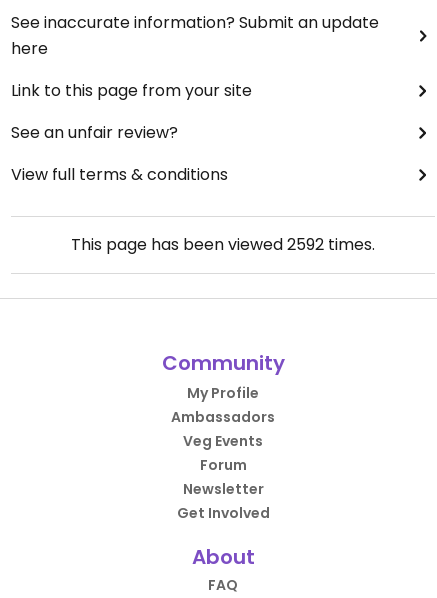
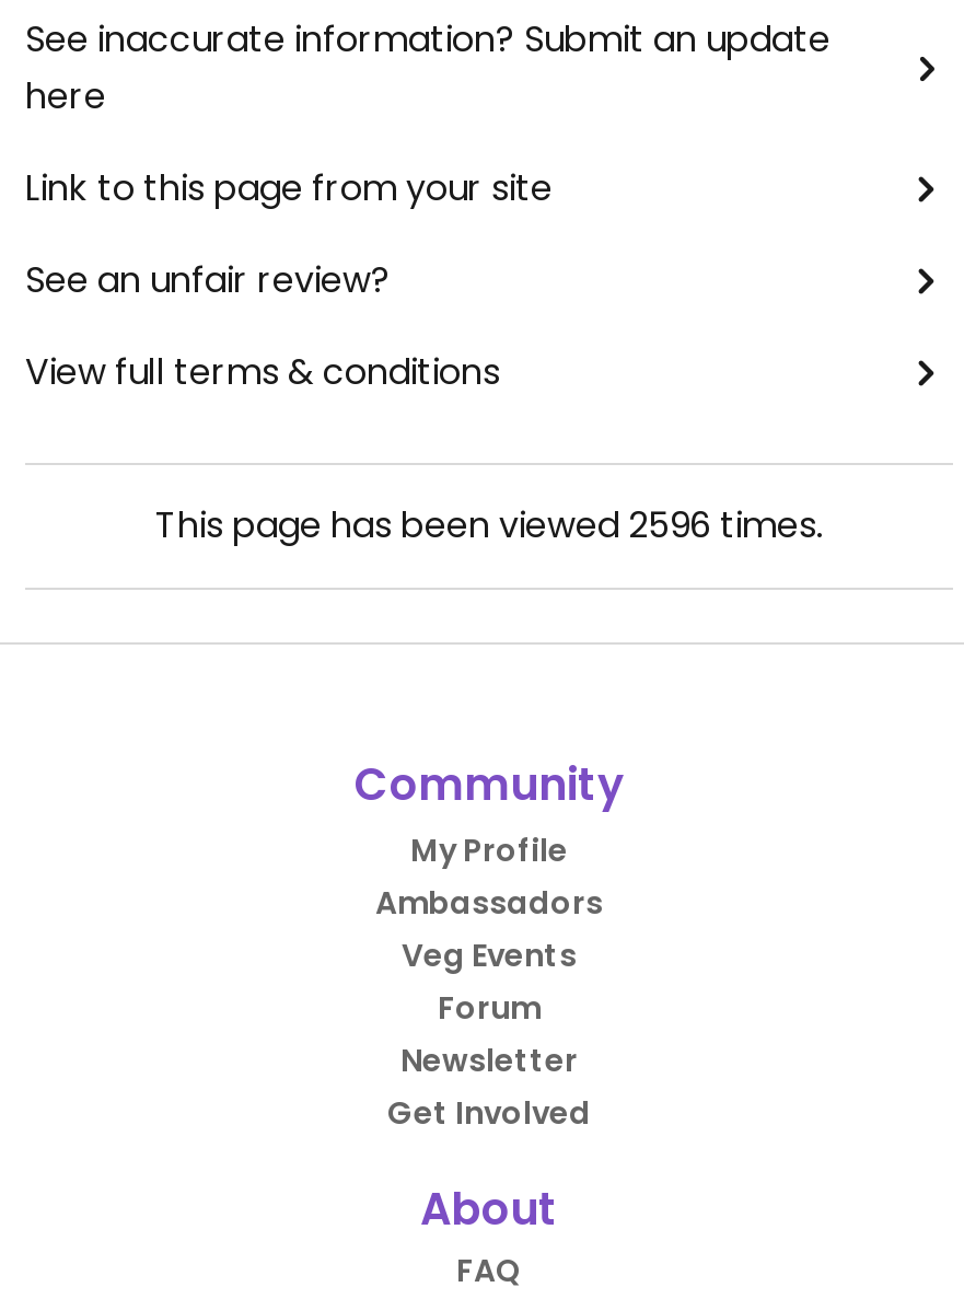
- This page has been viewed 2592 times.
+ This page has been viewed 2596 times.
